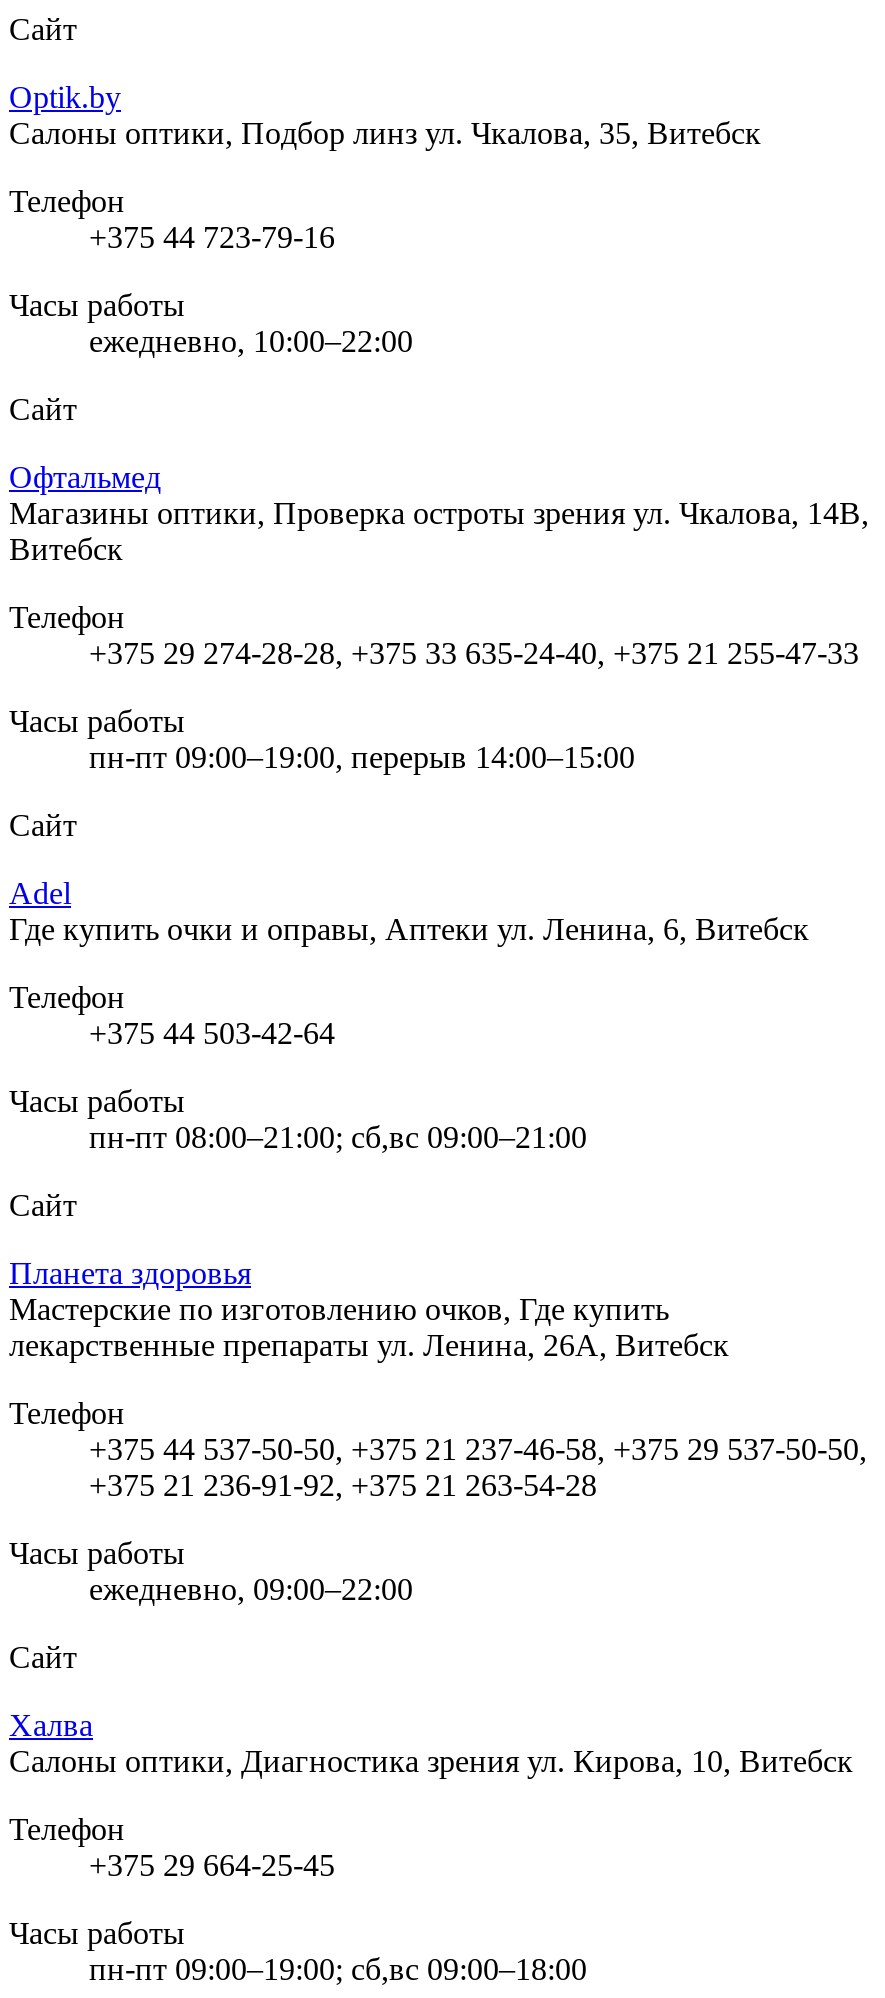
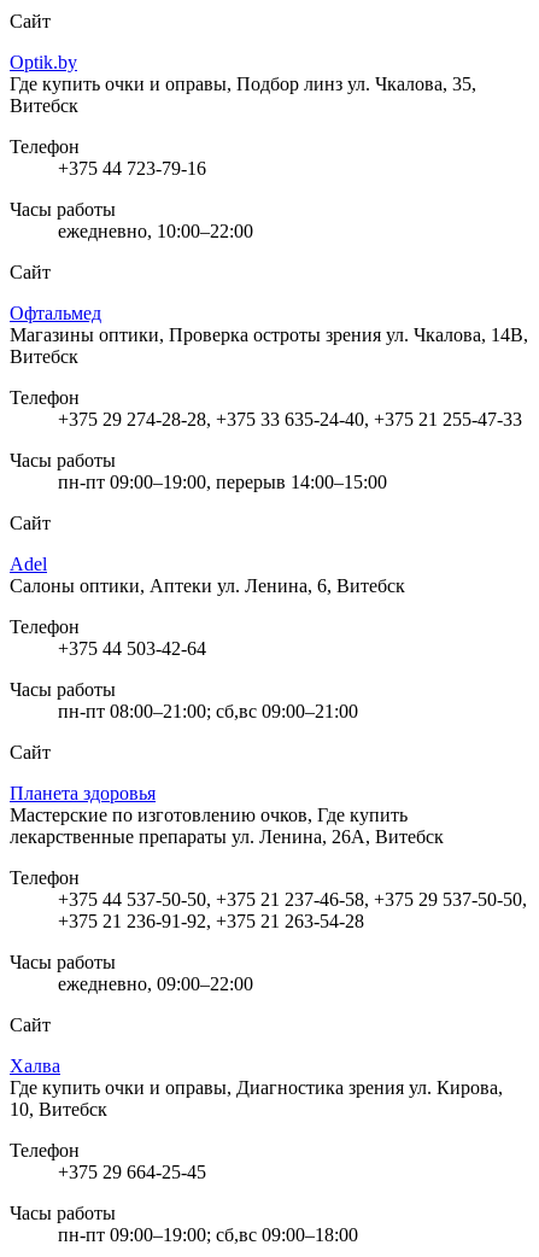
- Салоны оптики, Подбор линз ул. Чкалова, 35, Витебск
+ Где купить очки и оправы, Подбор линз ул. Чкалова, 35,
+ Витебск

- Где купить очки и оправы, Аптеки ул. Ленина, 6, Витебск
+ Салоны оптики, Аптеки ул. Ленина, 6, Витебск

- Салоны оптики, Диагностика зрения ул. Кирова, 10, Витебск
+ Где купить очки и оправы, Диагностика зрения ул. Кирова,
+ 10, Витебск
